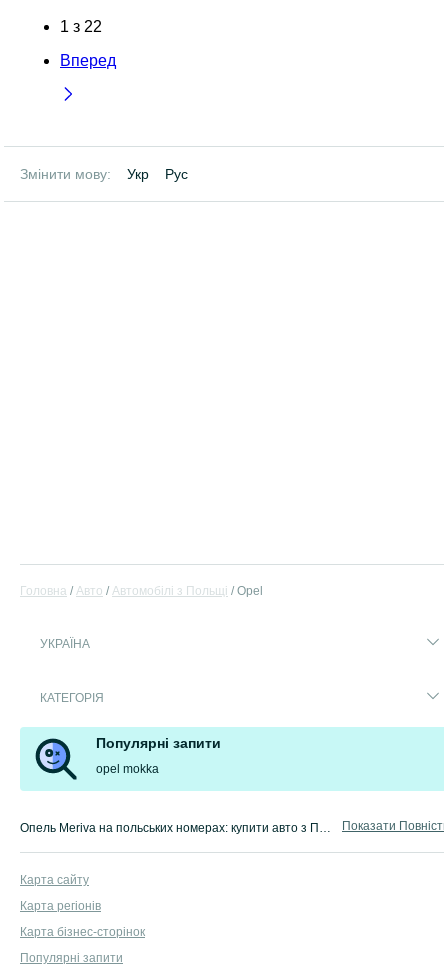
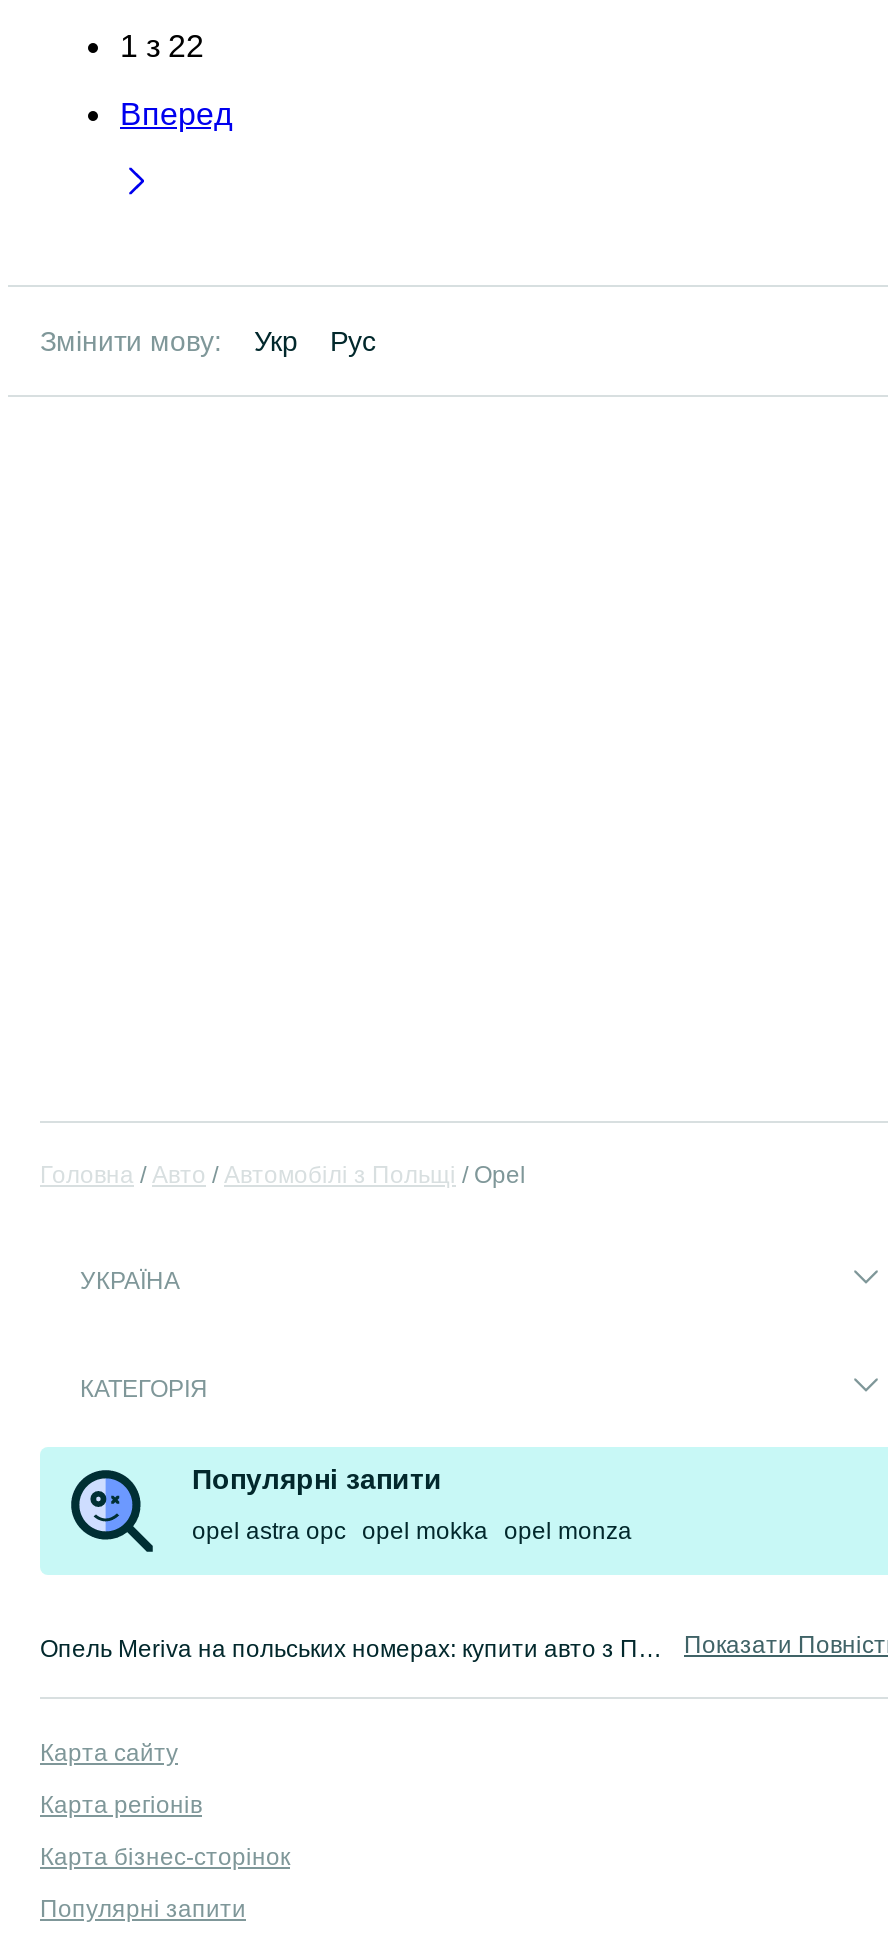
- opel mokka
+ opel astra opc opel mokka opel monza
